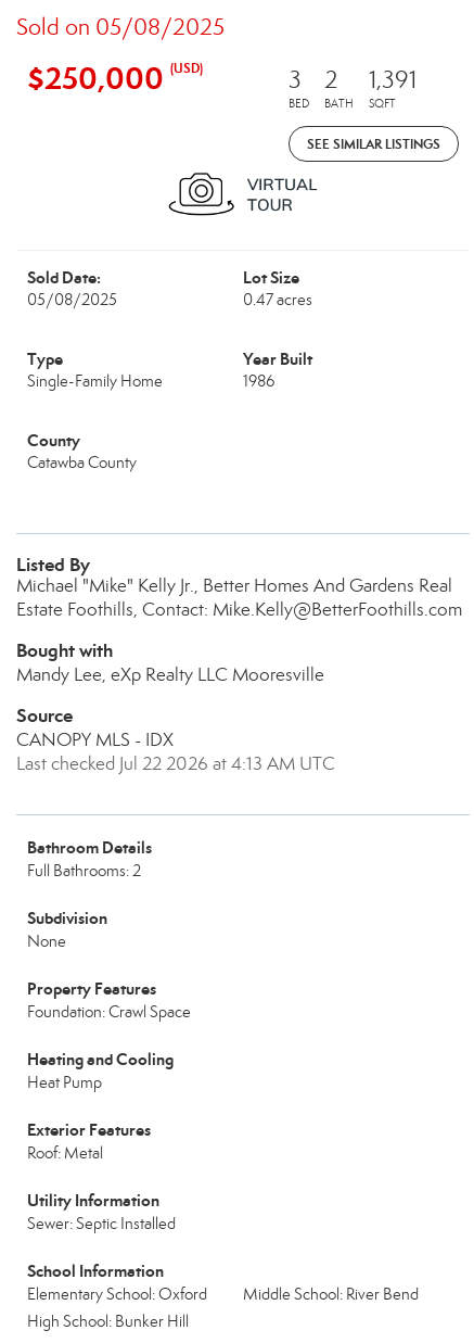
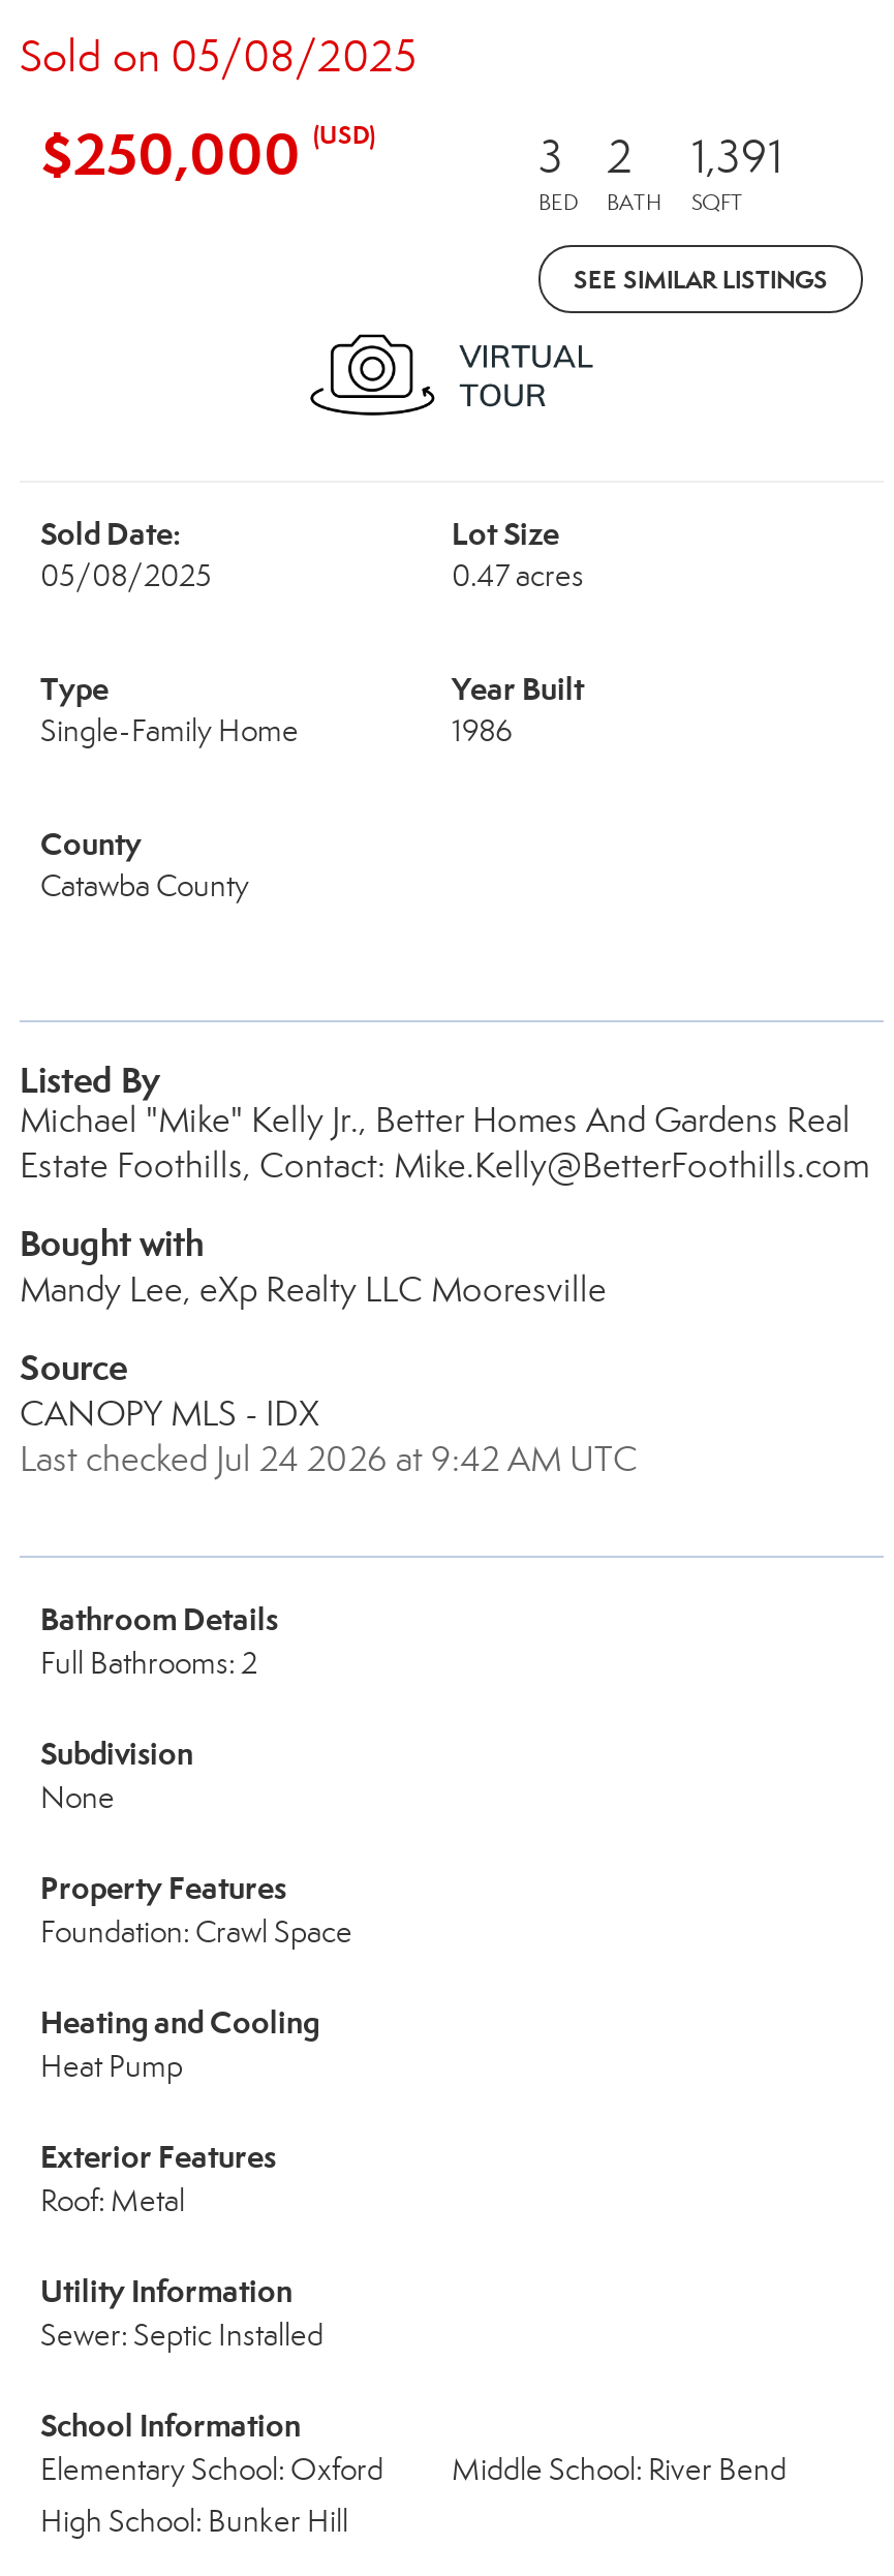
- Last checked Jul 22 2026 at 4:13 AM UTC
+ Last checked Jul 24 2026 at 9:42 AM UTC
